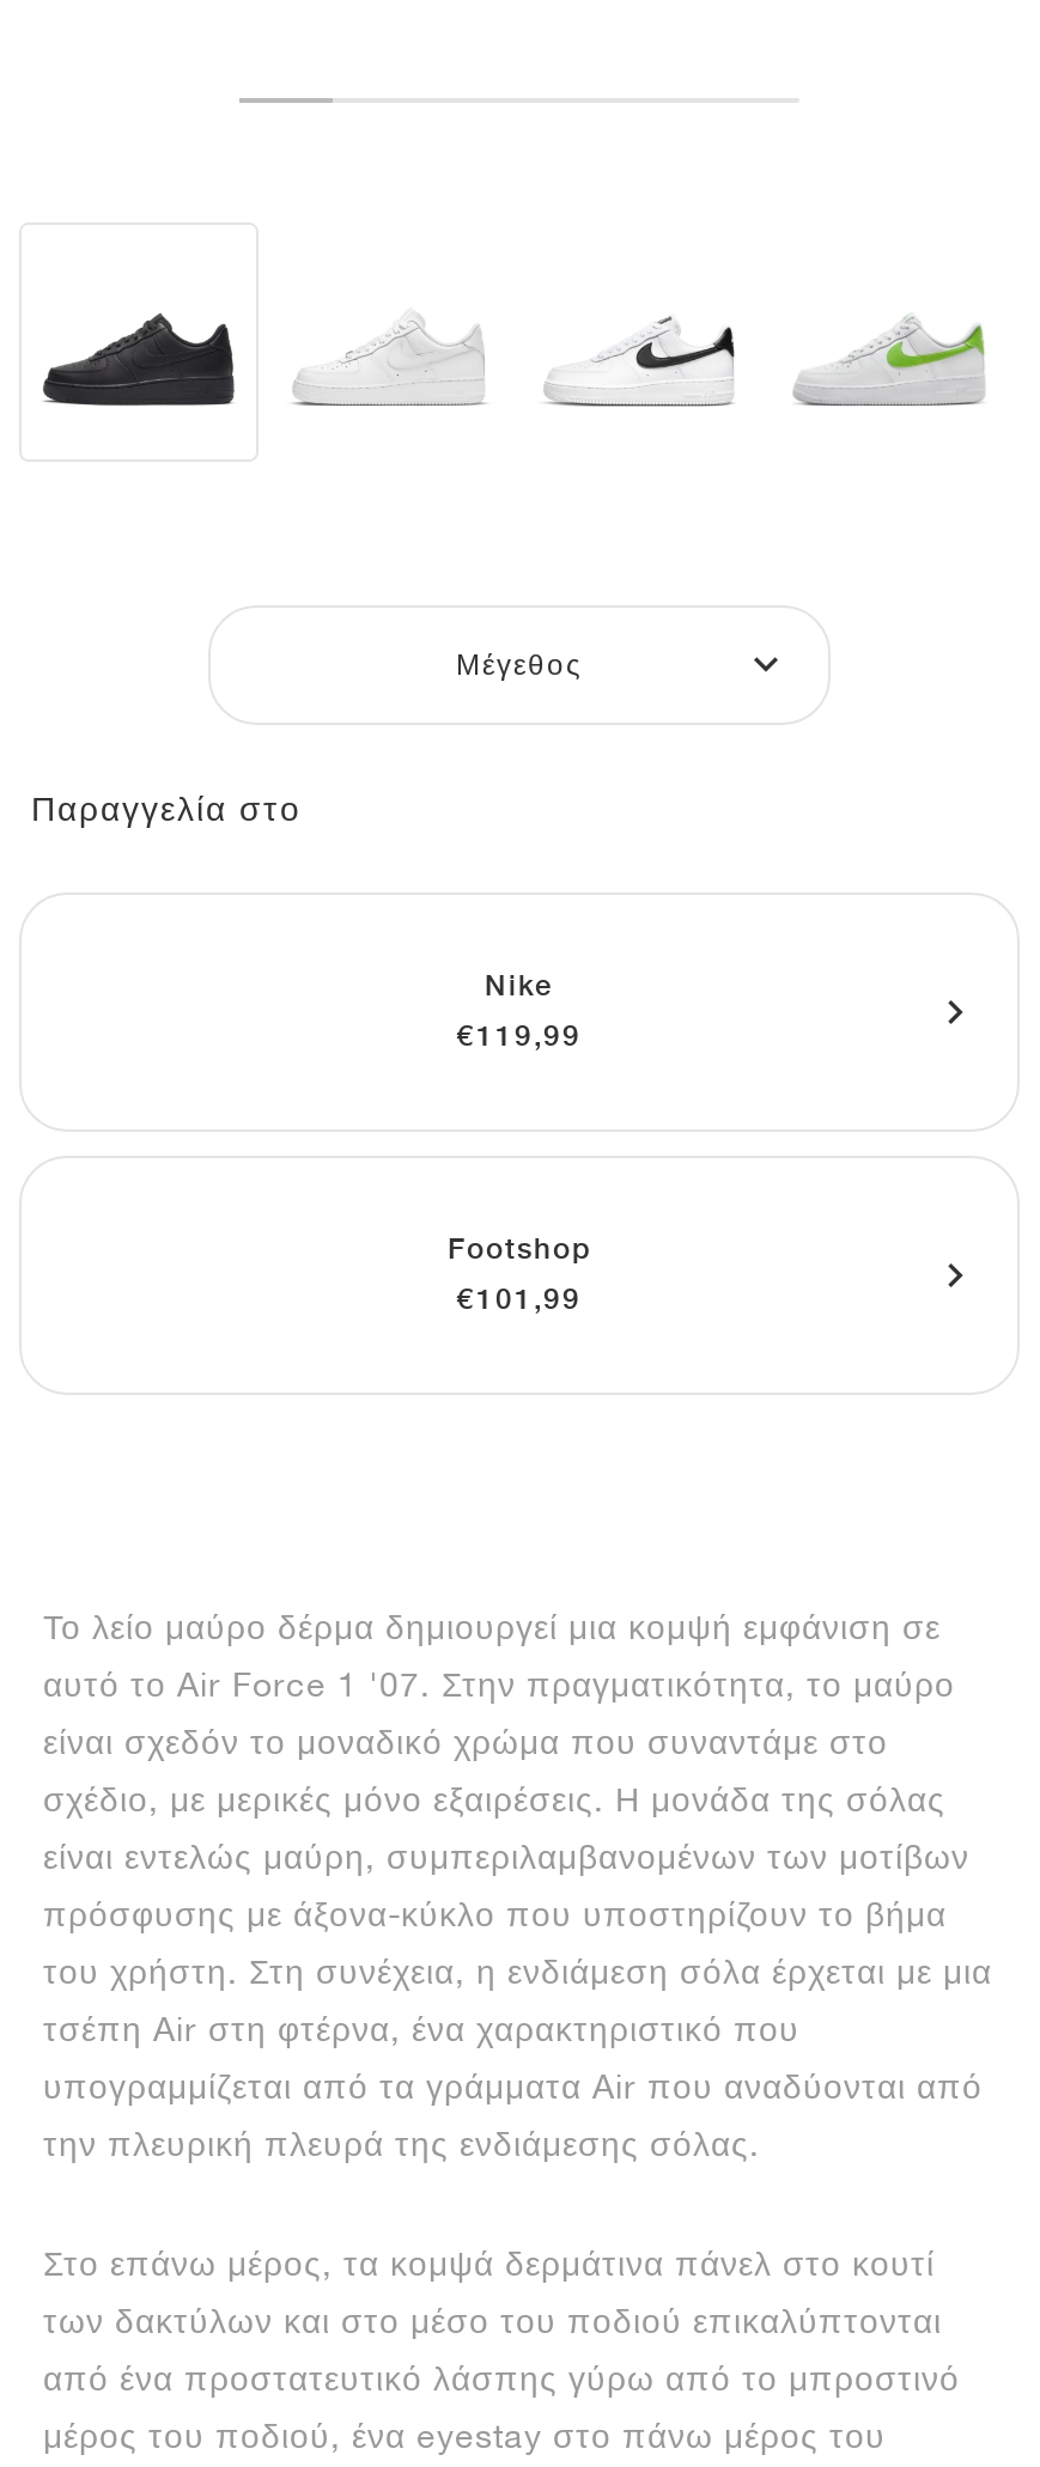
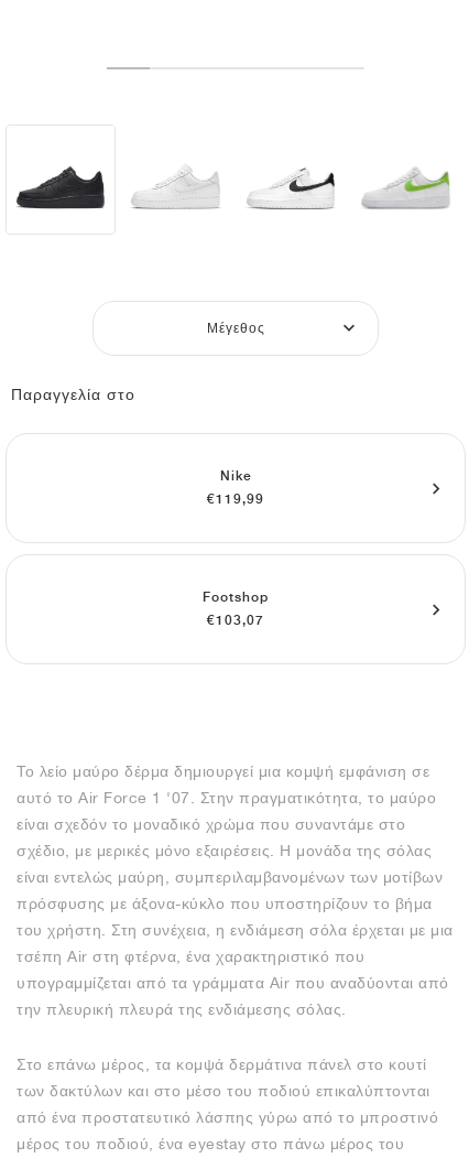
- €101,99
+ €103,07
